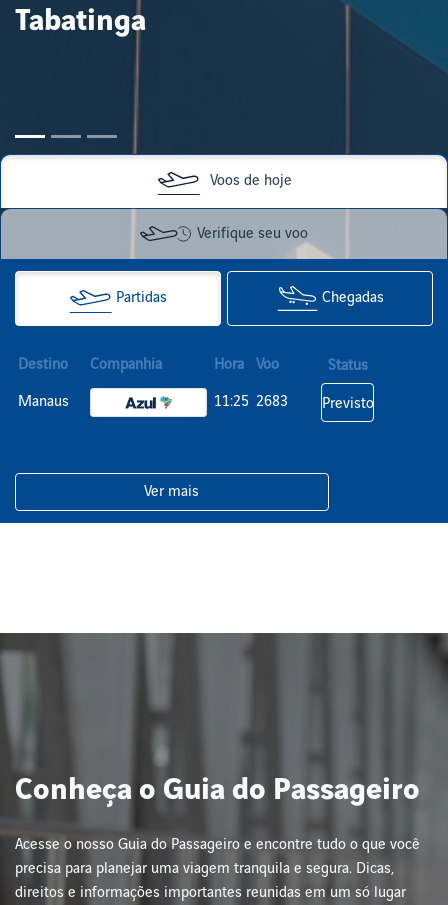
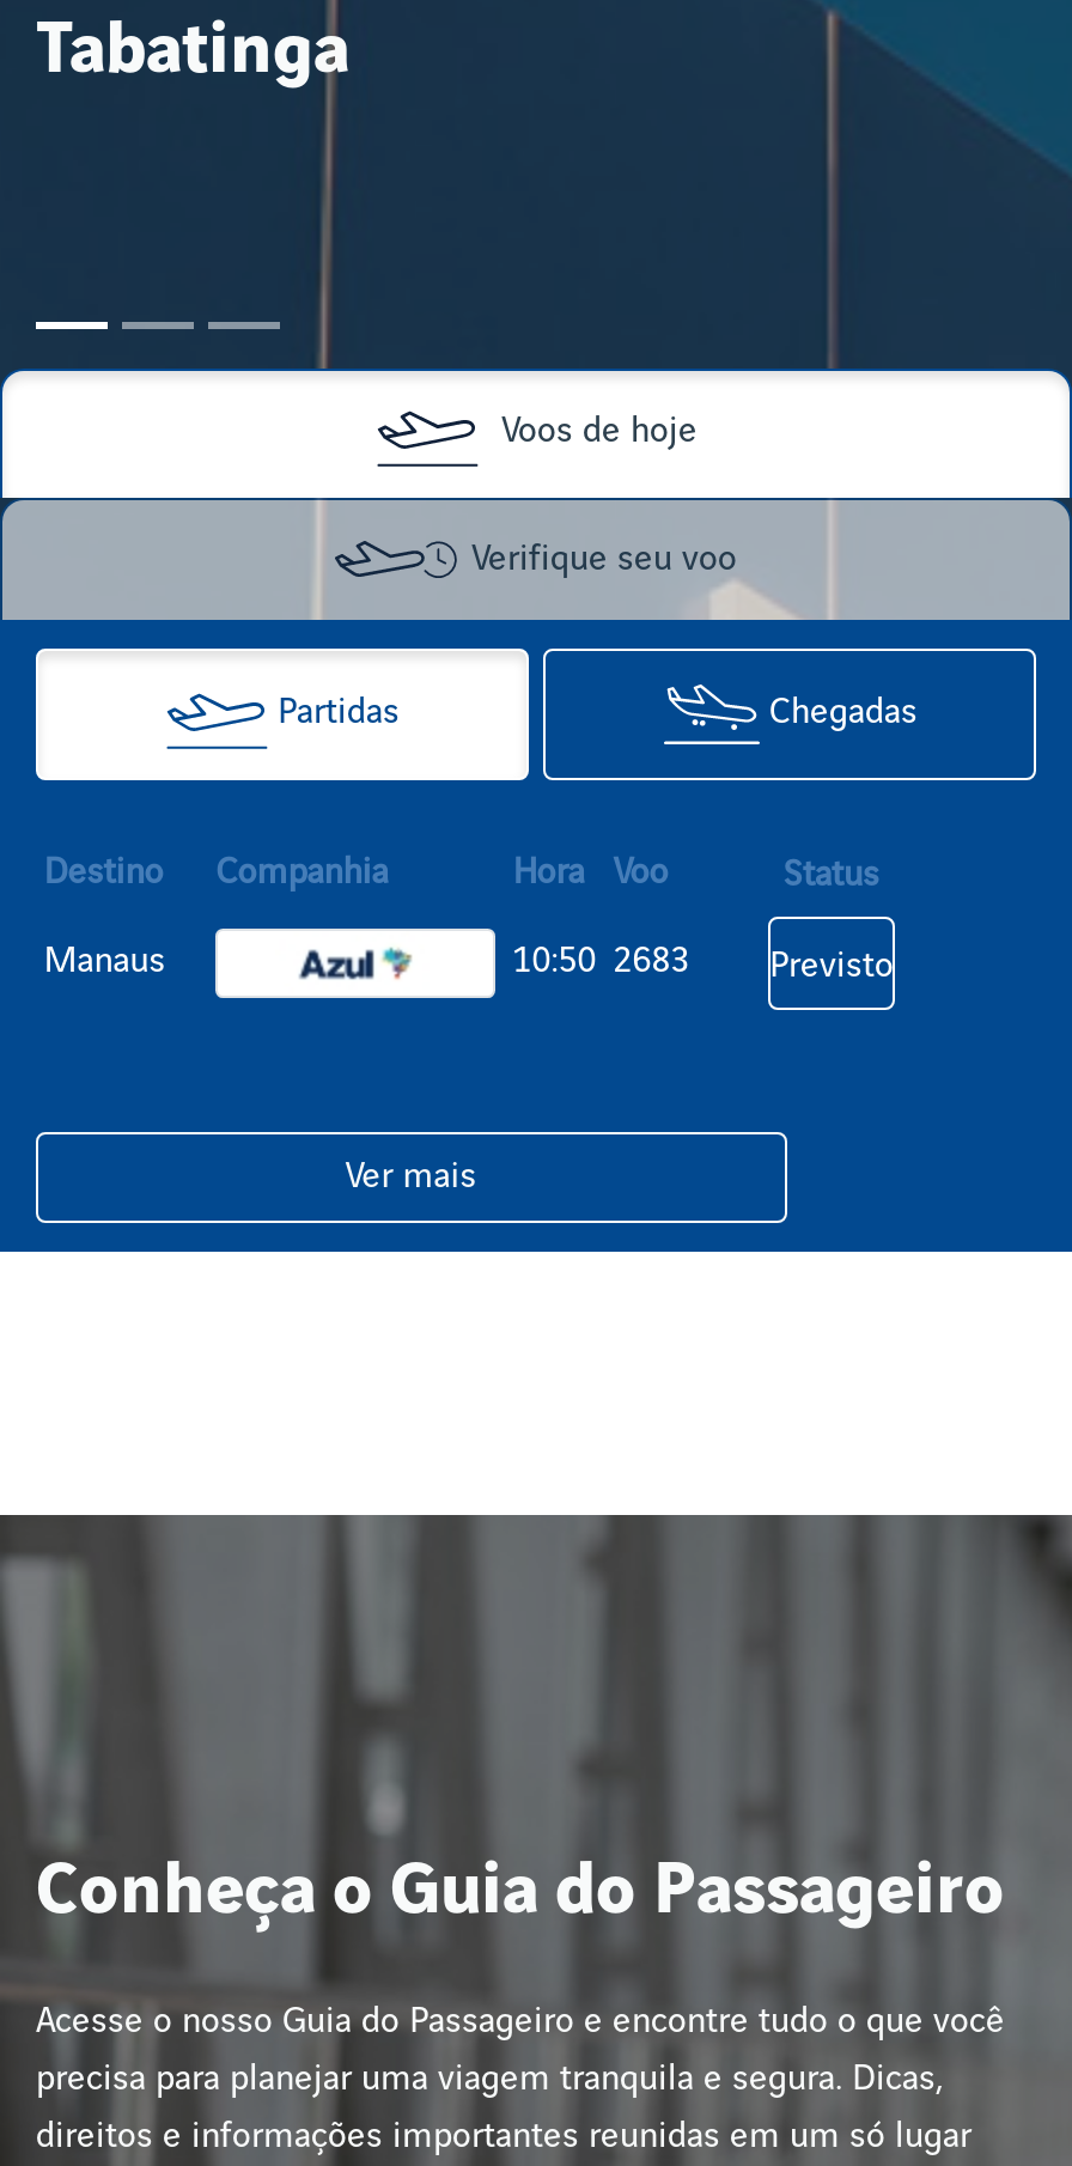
- 11:25 2683
+ 10:50 2683
